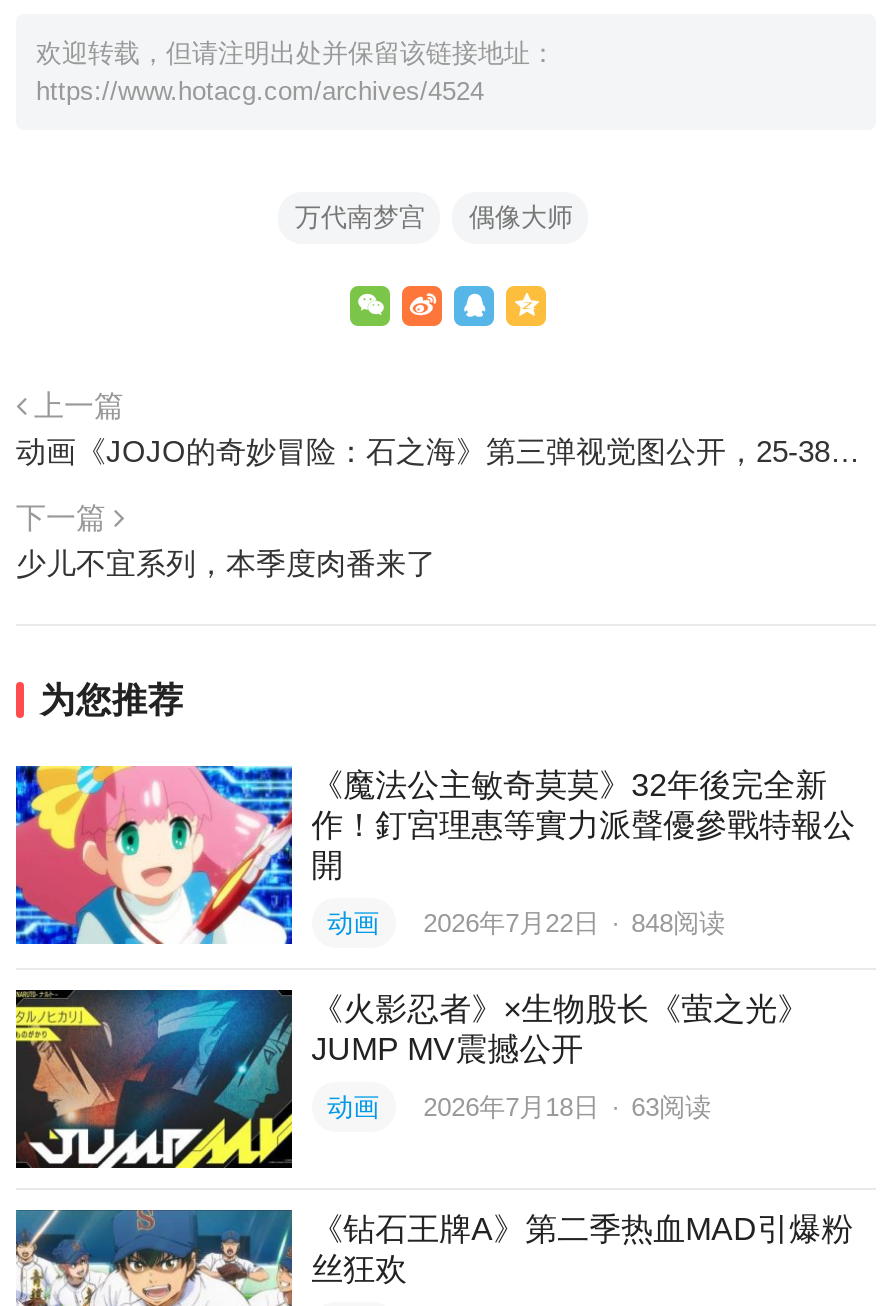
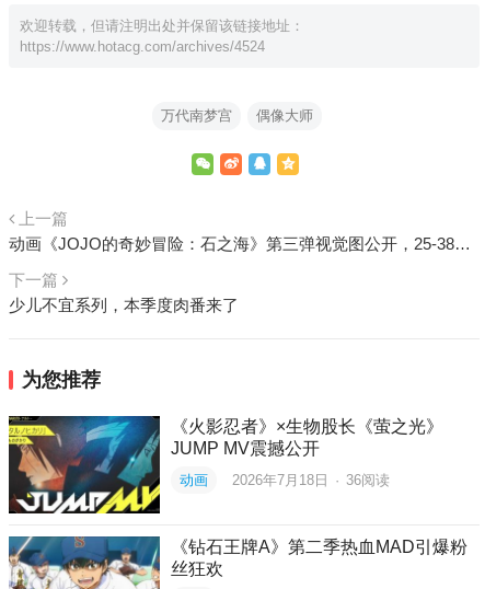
- [image]
- 《魔法公主敏奇莫莫》32年後完全新
- 作！釘宮理惠等實力派聲優參戰特報公
- 開
- 动画
- 2026年7月22日 · 848阅读

- 动画 2026年7月18日 · 63阅读
+ 动画 2026年7月18日 · 36阅读
